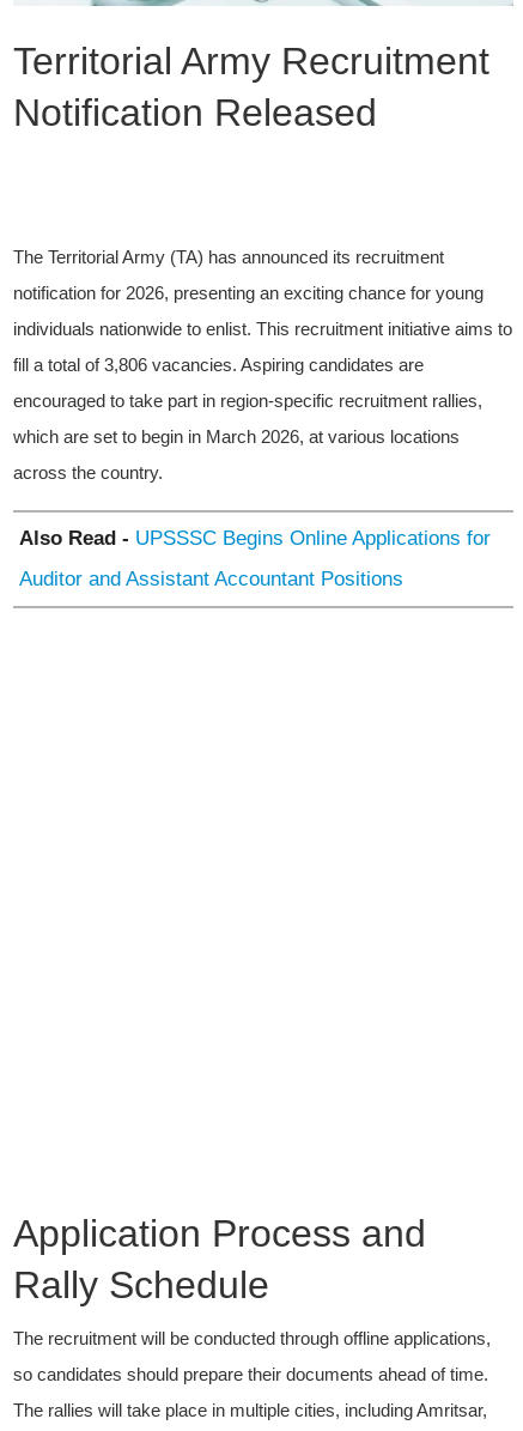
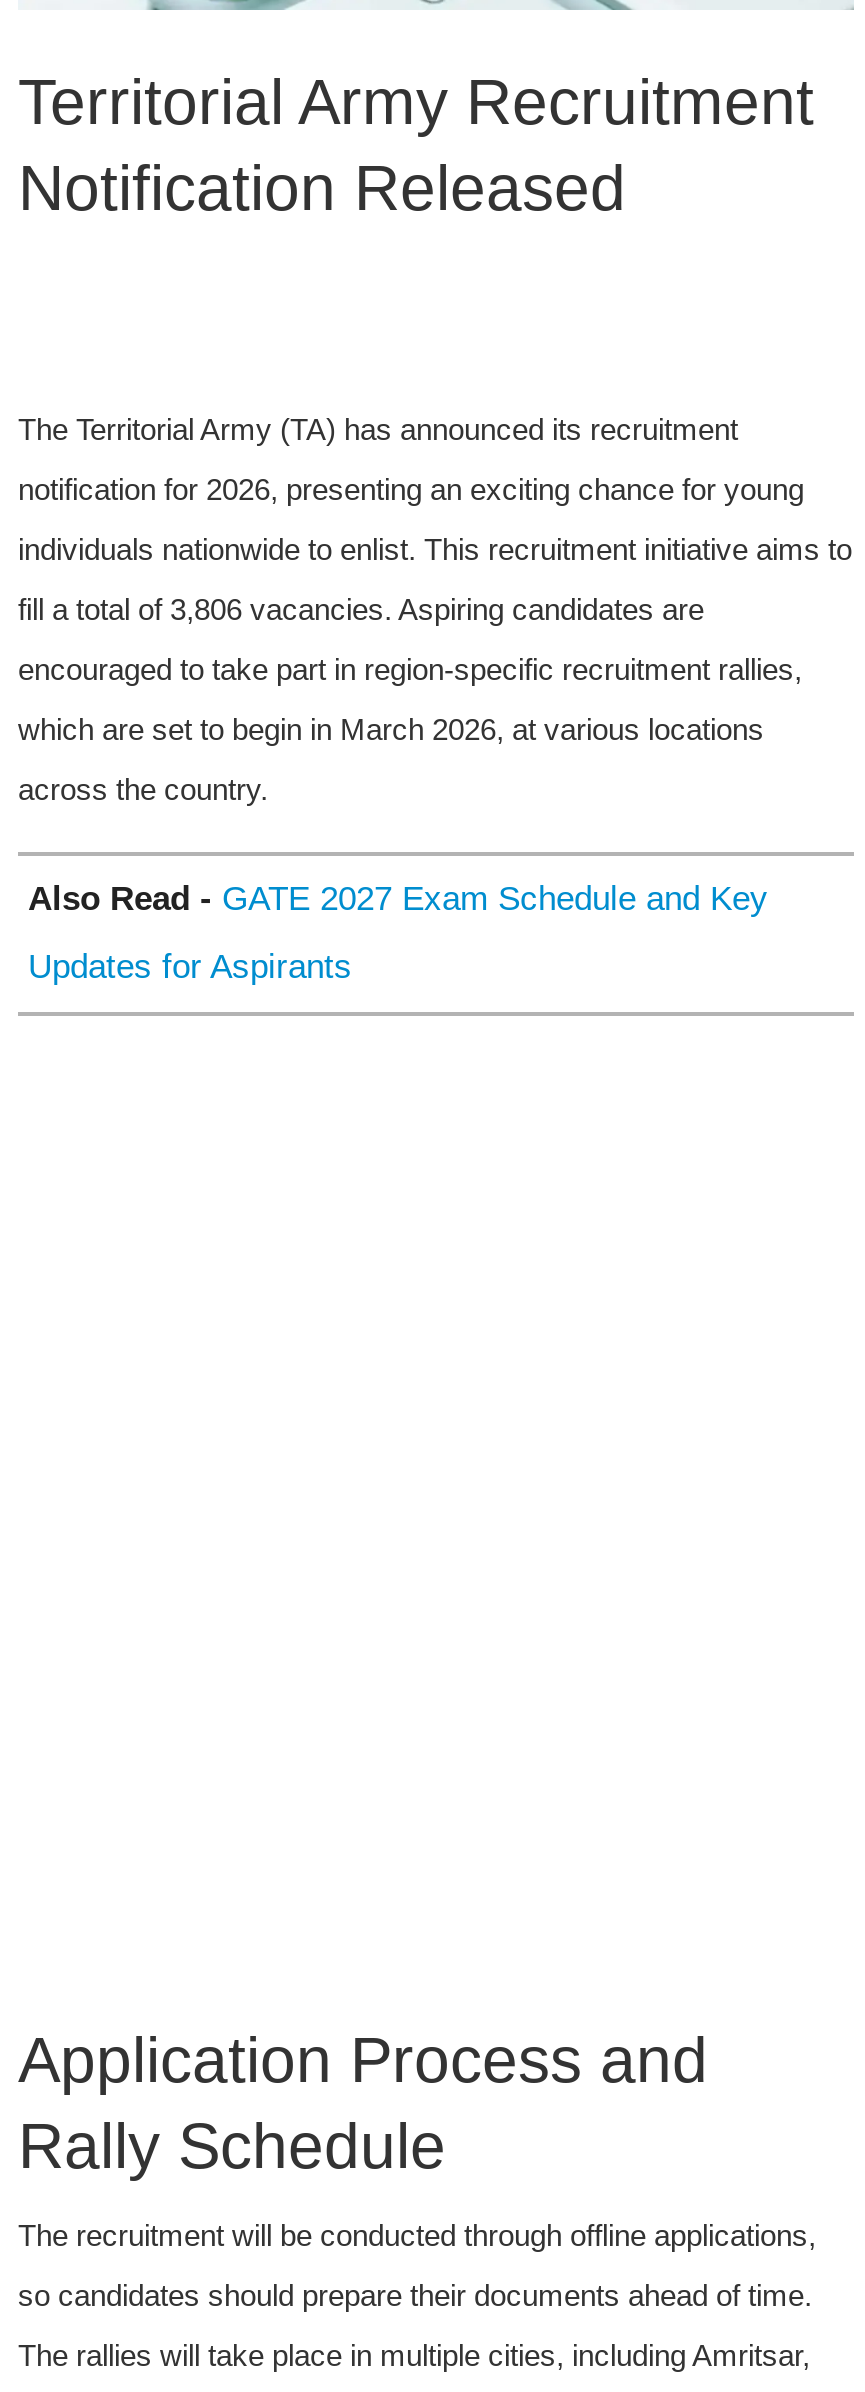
- Also Read - UPSSSC Begins Online Applications for
+ Also Read - GATE 2027 Exam Schedule and Key

- Auditor and Assistant Accountant Positions
+ Updates for Aspirants
